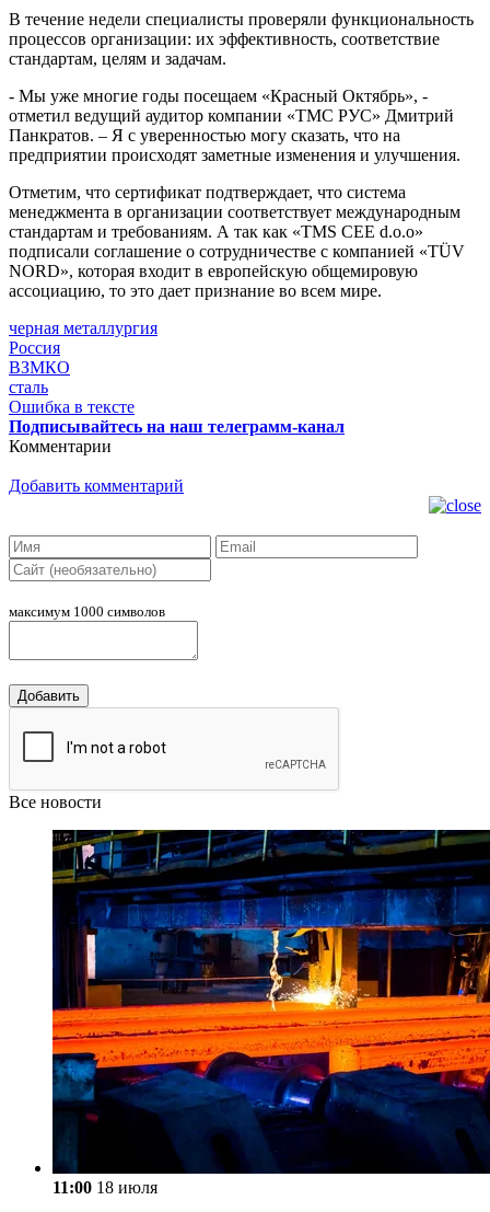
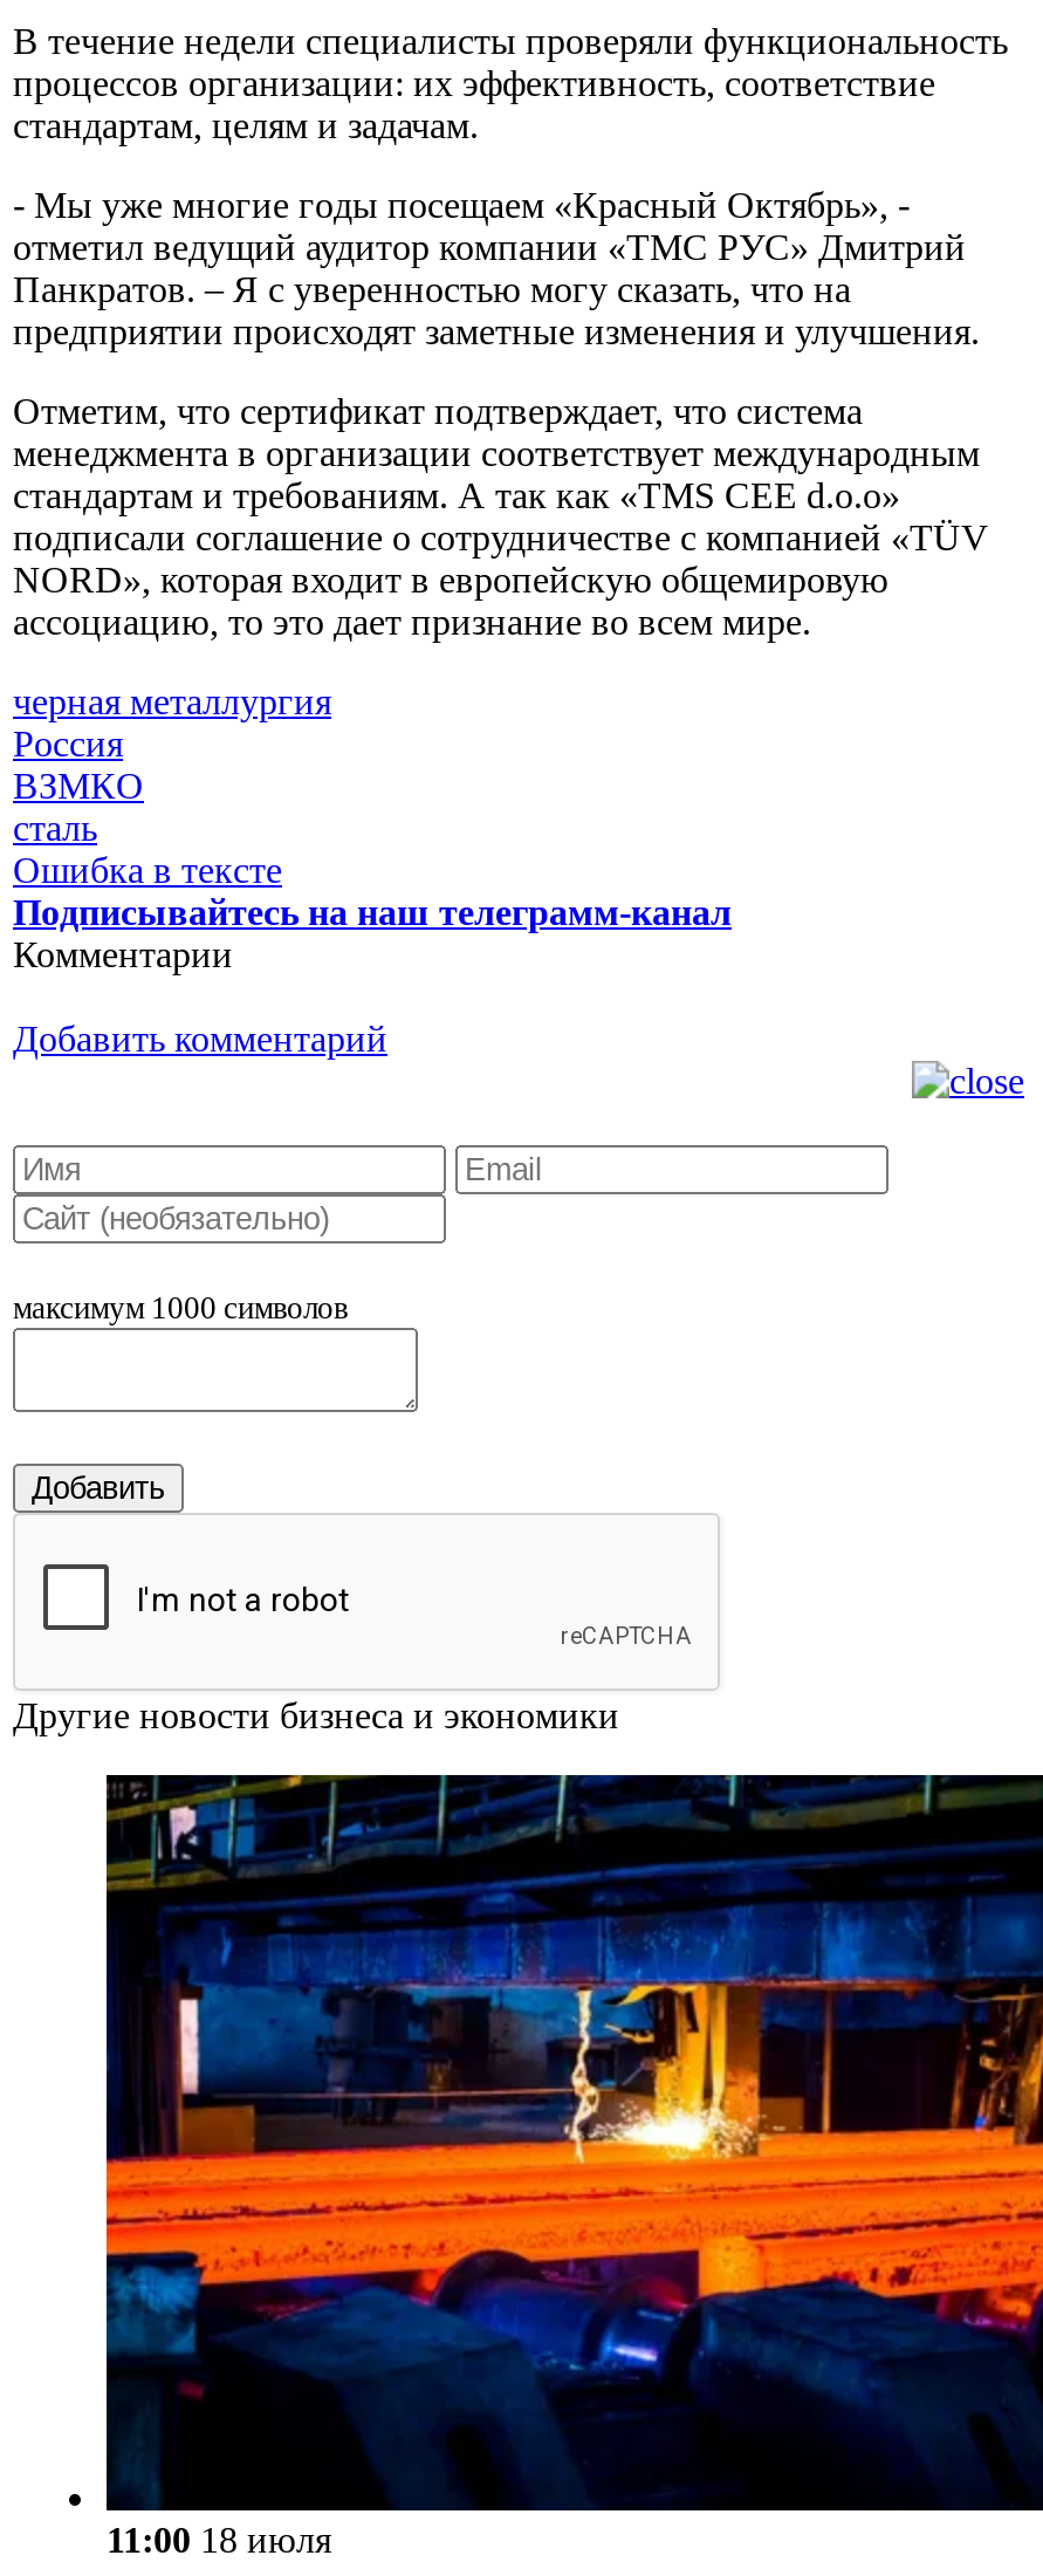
- Все новости
+ Другие новости бизнеса и экономики
